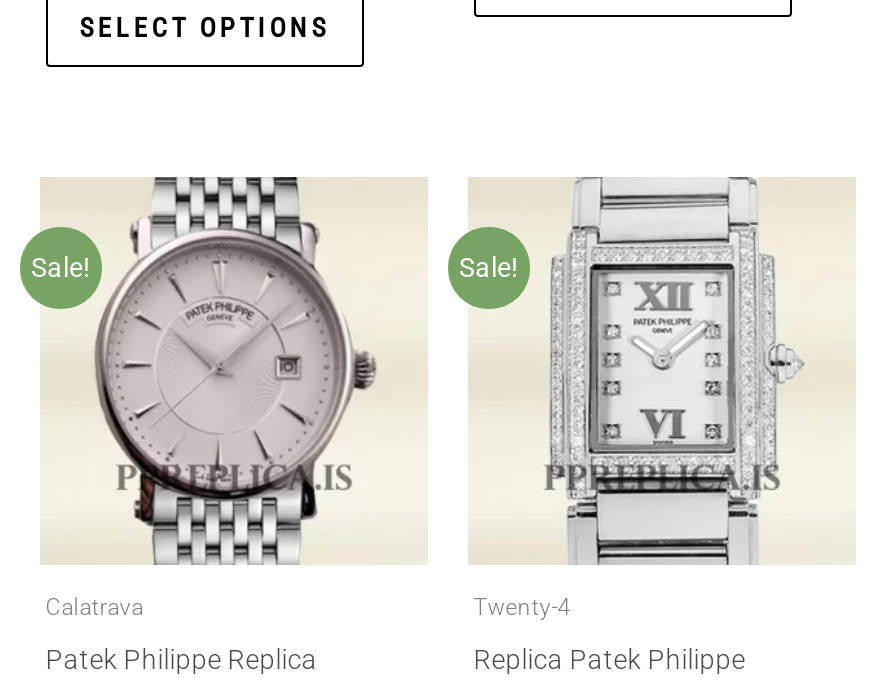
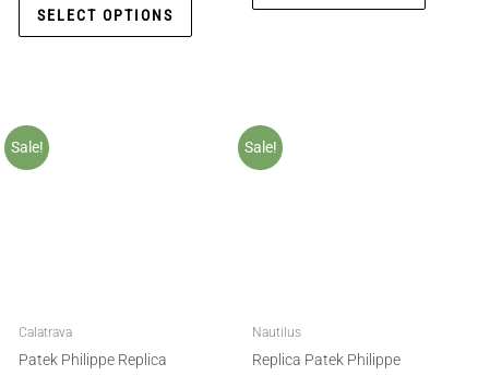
- [image]

- [image]

- Twenty-4
+ Nautilus
